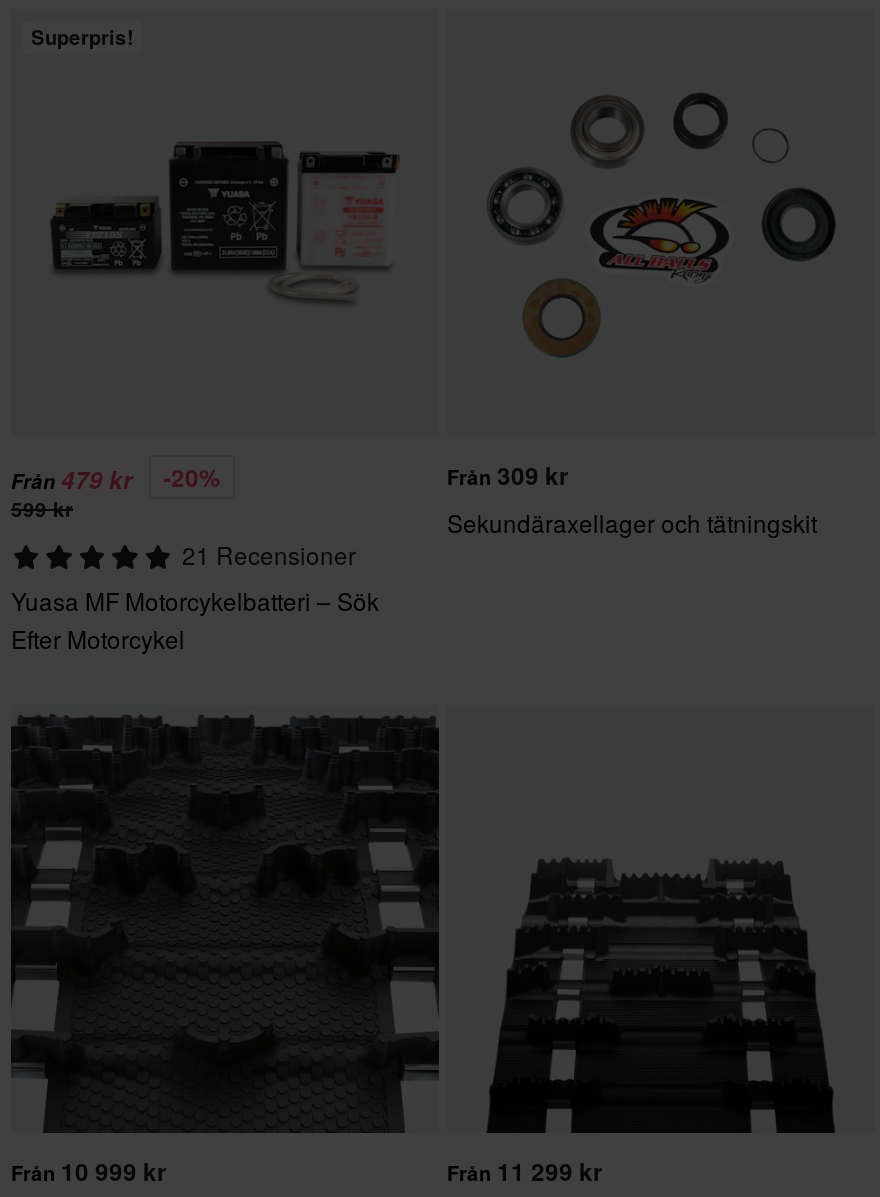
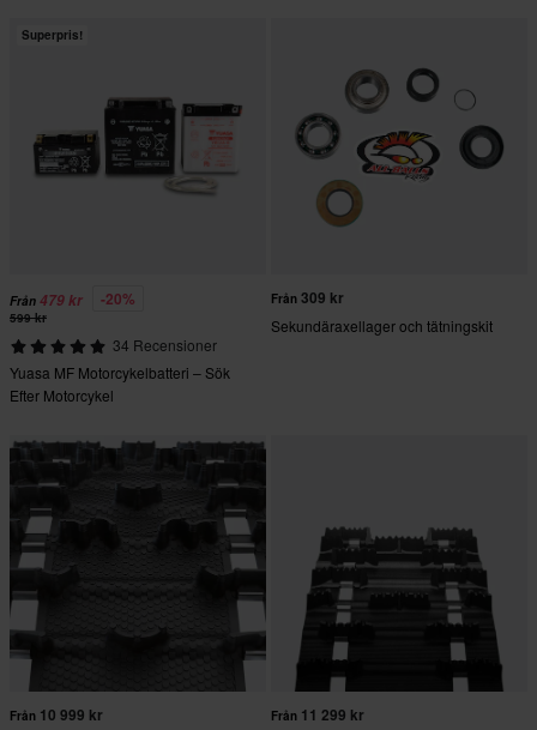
- 21 Recensioner
+ 34 Recensioner
